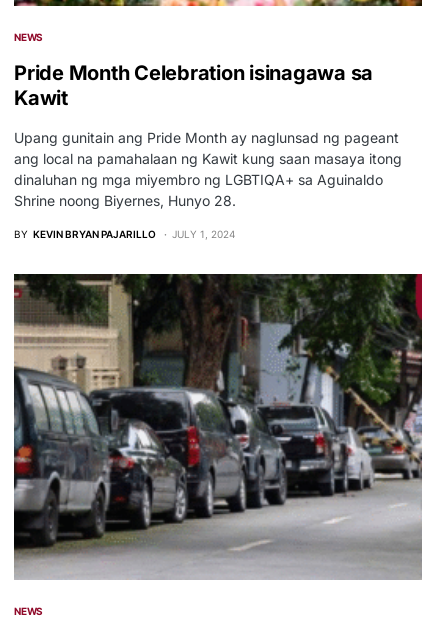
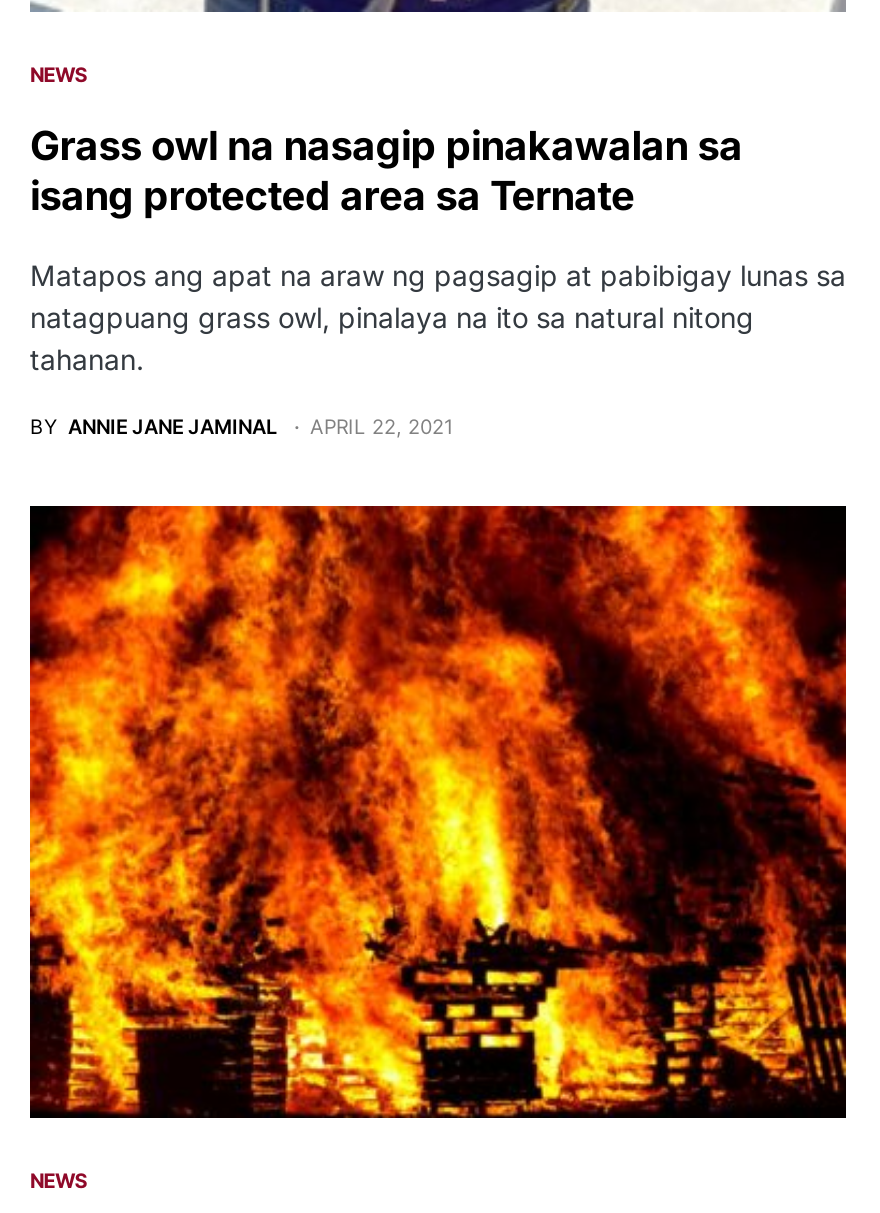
- Pride Month Celebration isinagawa sa
- Kawit
+ Grass owl na nasagip pinakawalan sa
+ isang protected area sa Ternate

- Upang gunitain ang Pride Month ay naglunsad ng pageant
- ang local na pamahalaan ng Kawit kung saan masaya itong
- dinaluhan ng mga miyembro ng LGBTIQA+ sa Aguinaldo
- Shrine noong Biyernes, Hunyo 28.
+ Matapos ang apat na araw ng pagsagip at pabibigay lunas sa
+ natagpuang grass owl, pinalaya na ito sa natural nitong
+ tahanan.

- BY KEVIN BRYAN PAJARILLO
- JULY 1, 2024
+ BY ANNIE JANE JAMINAL
+ APRIL 22, 2021

- [image]
+ [image]
